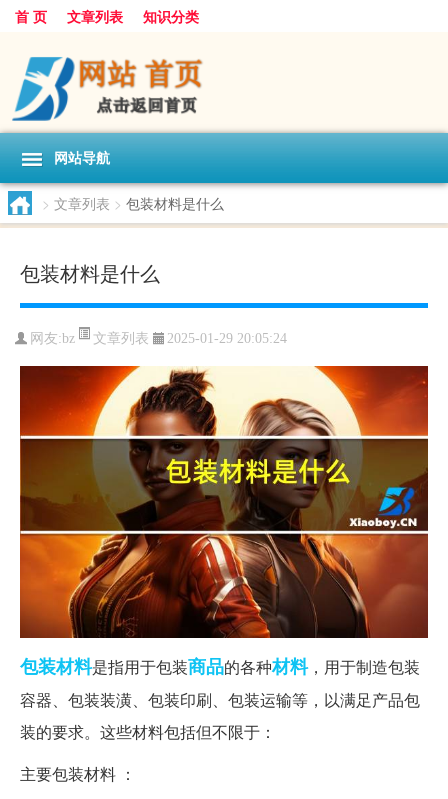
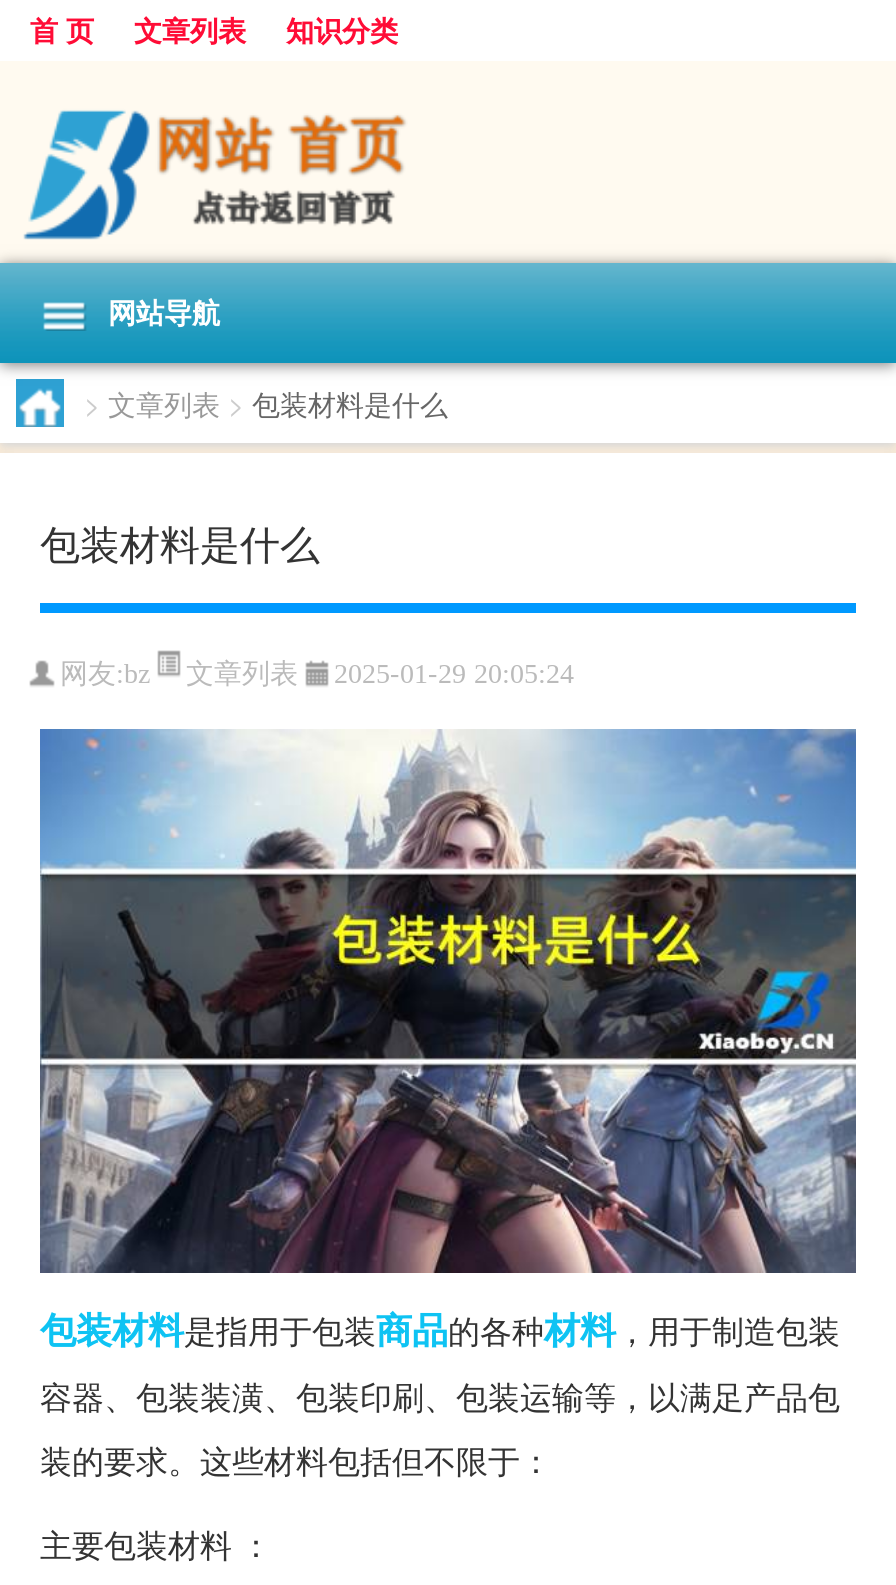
- [image]
+ [image]
